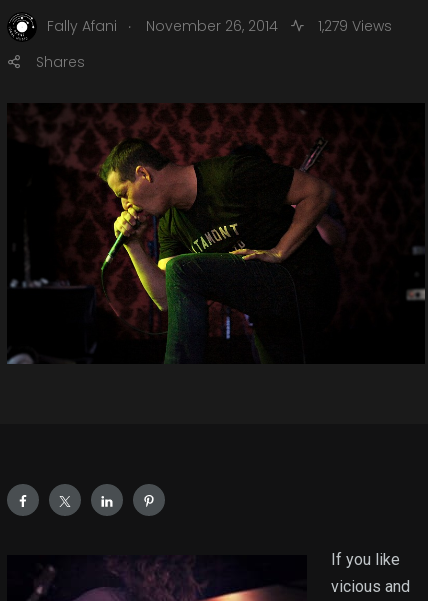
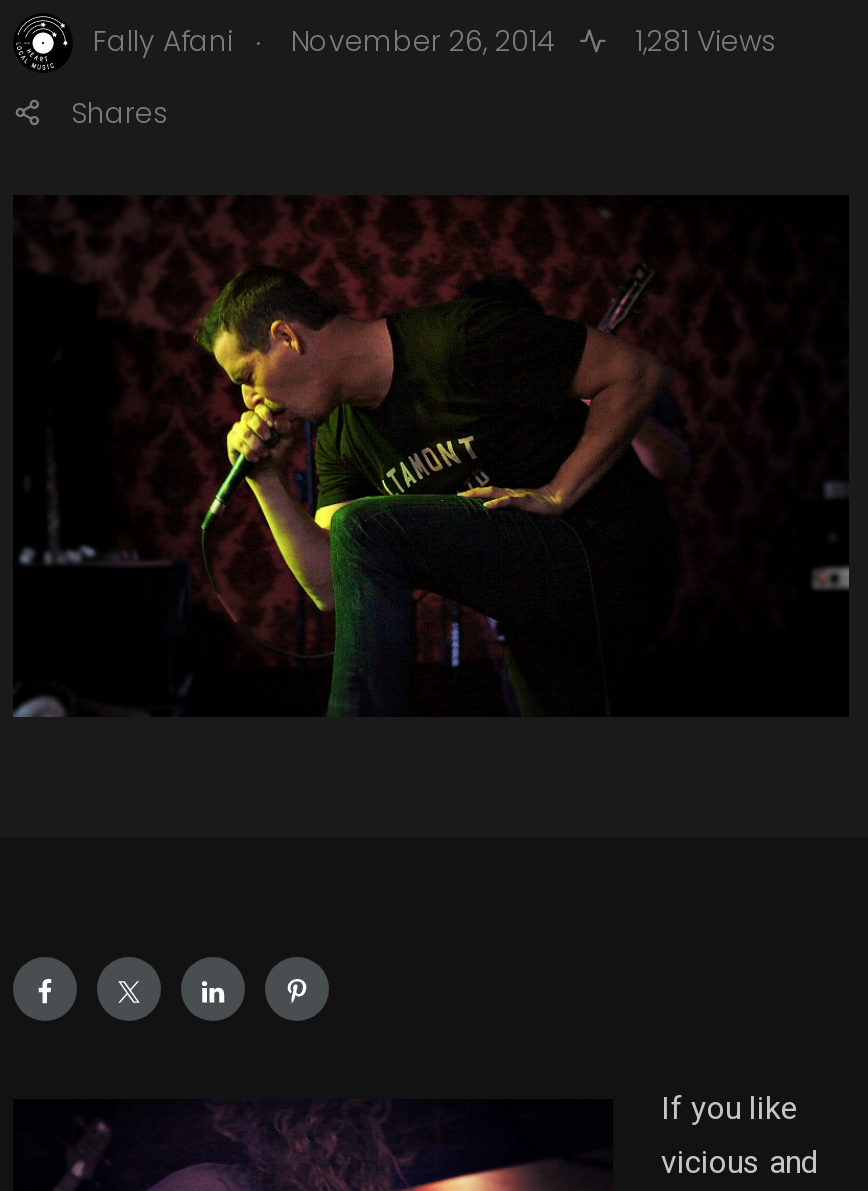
- Fally Afani . November 26, 2014 1,279 Views
+ Fally Afani . November 26, 2014 1,281 Views
